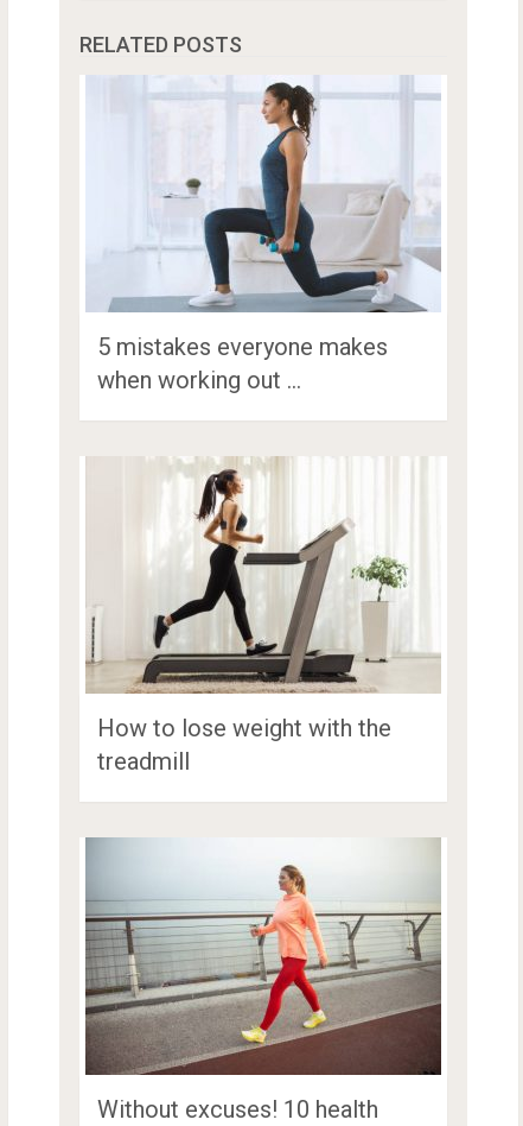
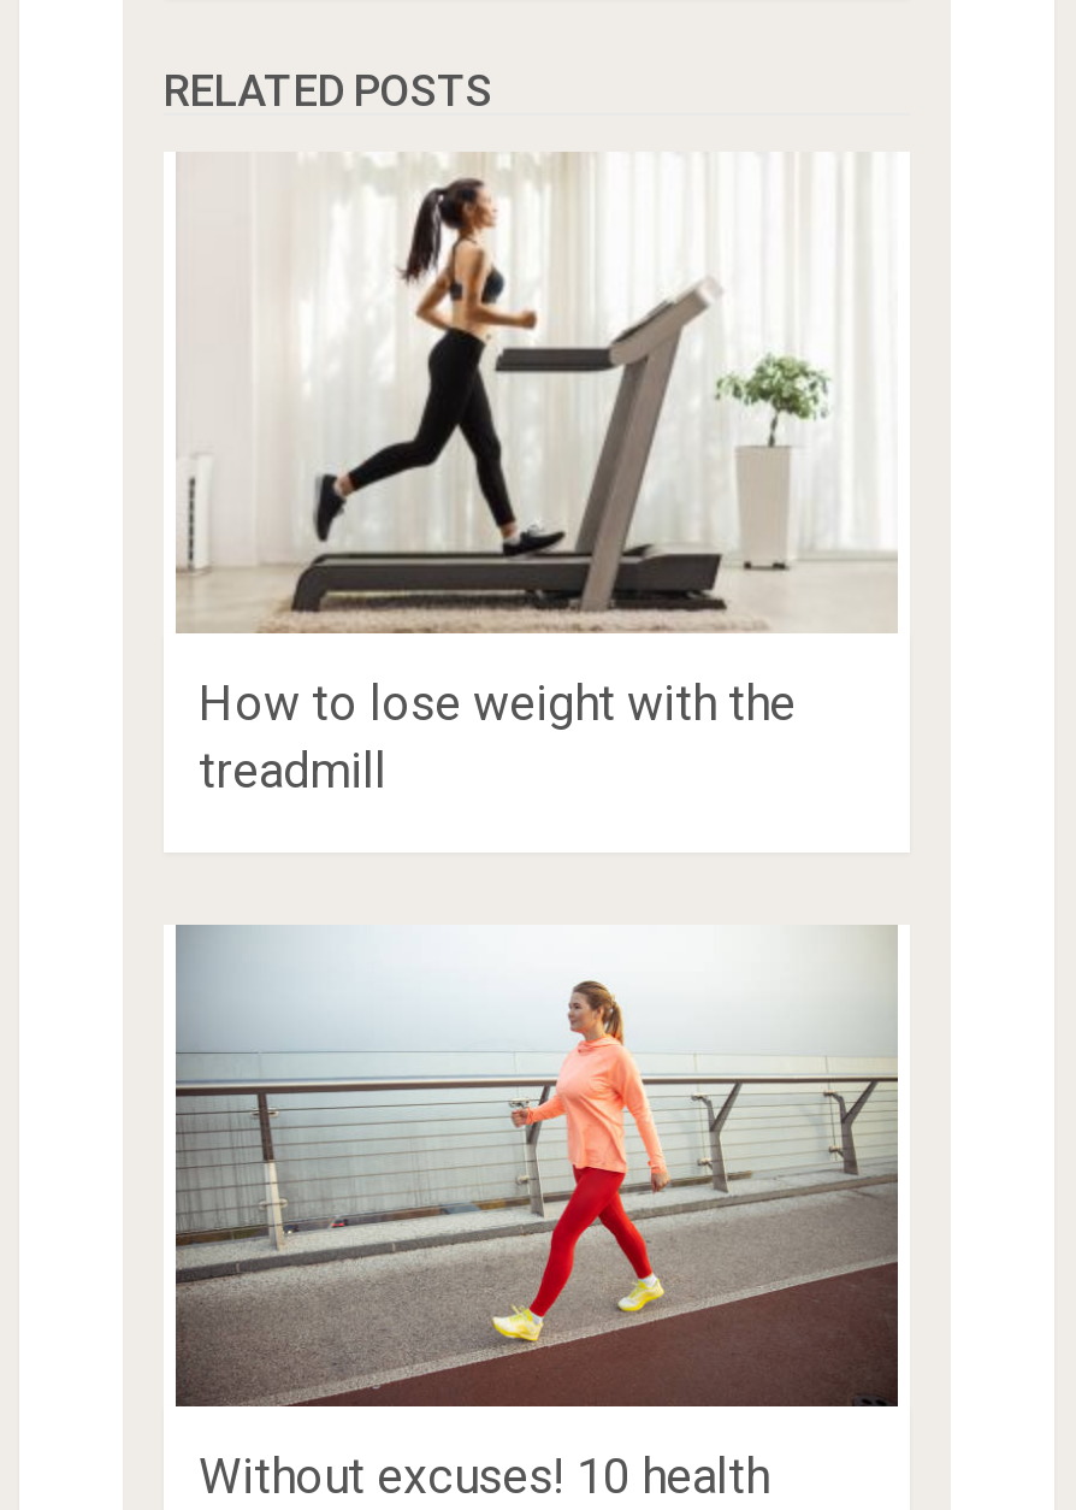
- [image]
- 5 mistakes everyone makes
- when working out …
